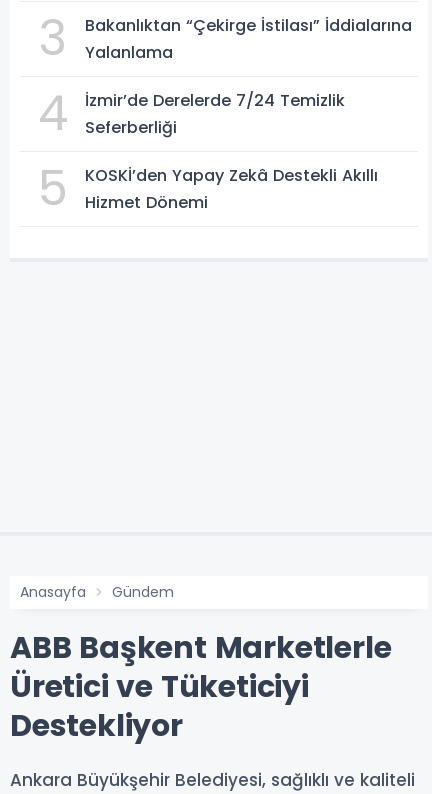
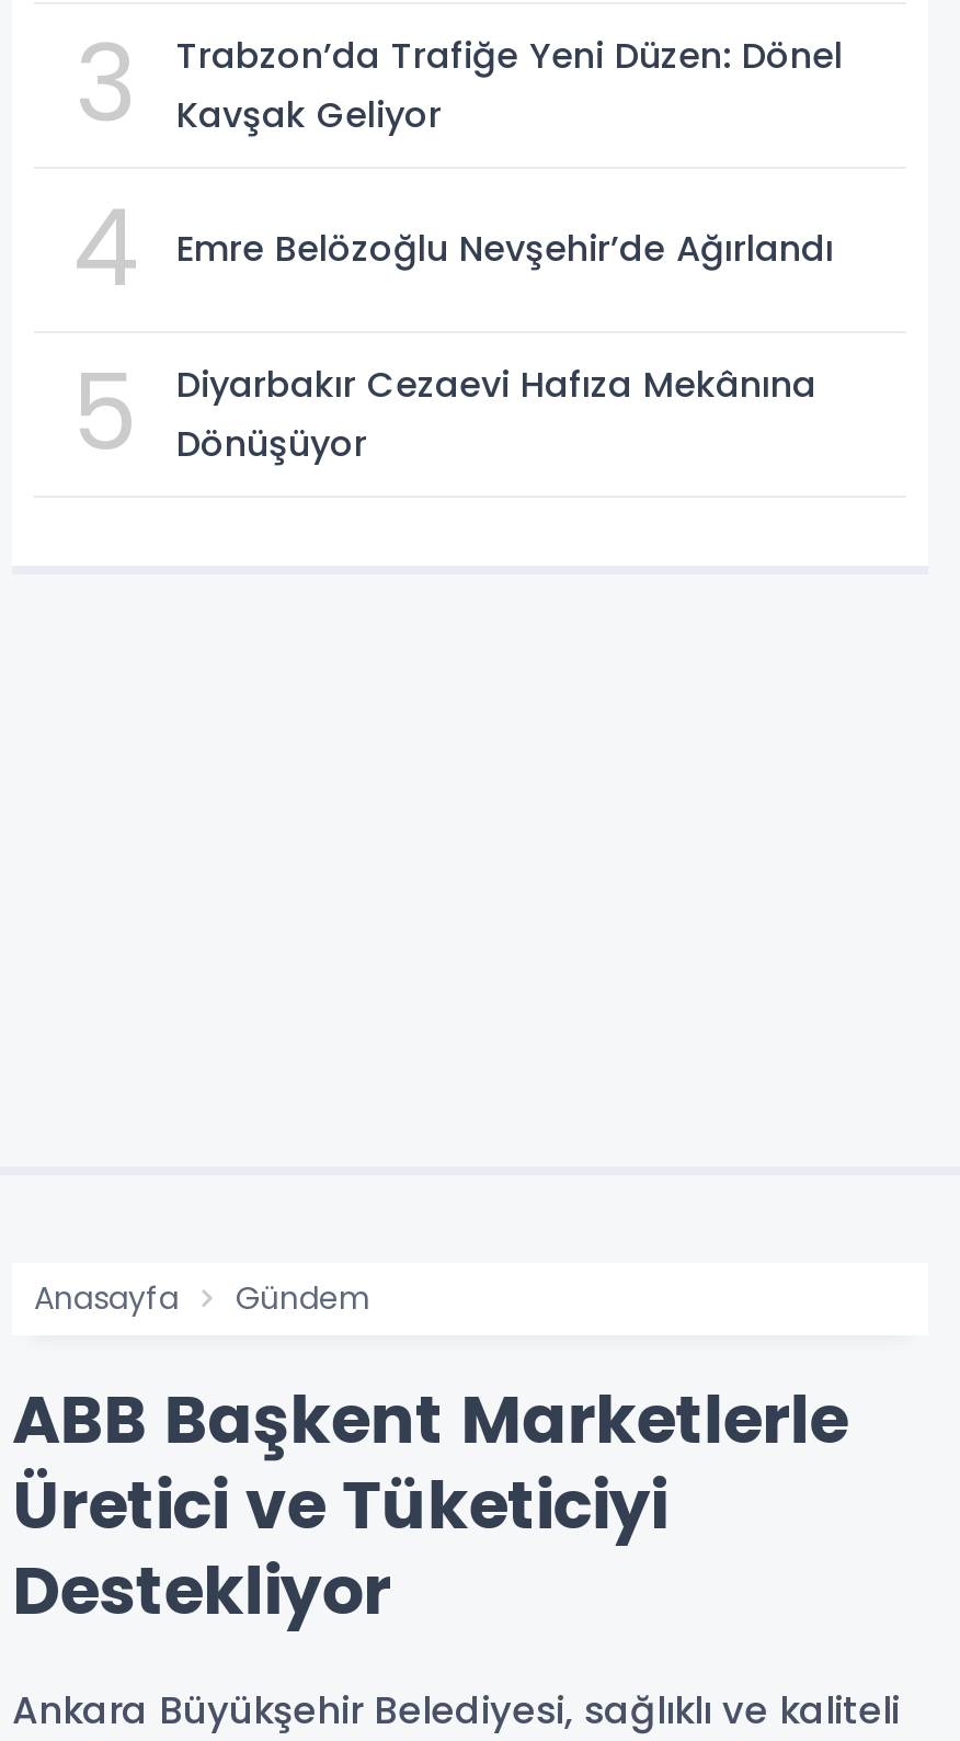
- Bakanlıktan “Çekirge İstilası” İddialarına
- Yalanlama
+ Trabzon’da Trafiğe Yeni Düzen: Dönel
+ Kavşak Geliyor

- İzmir’de Derelerde 7/24 Temizlik
- Seferberliği
+ Emre Belözoğlu Nevşehir’de Ağırlandı

- KOSKİ’den Yapay Zekâ Destekli Akıllı
- Hizmet Dönemi
+ Diyarbakır Cezaevi Hafıza Mekânına
+ Dönüşüyor
